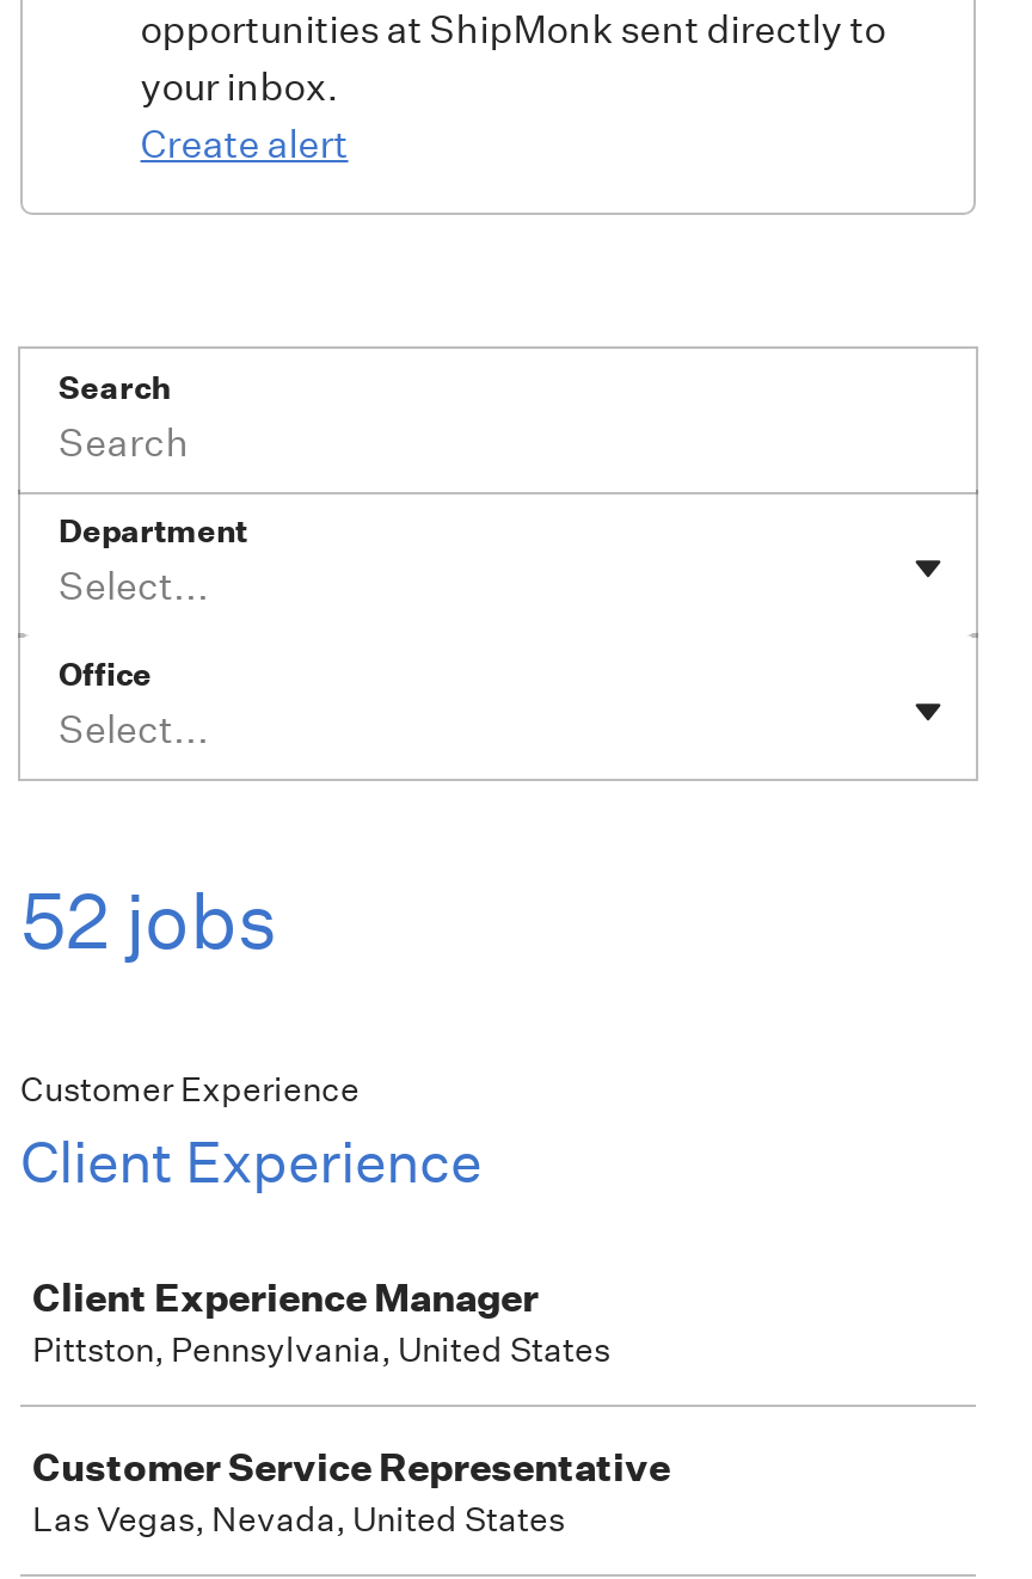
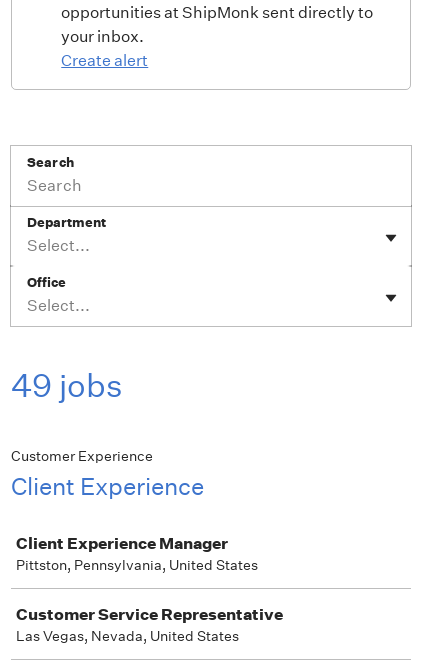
- 52 jobs
+ 49 jobs
